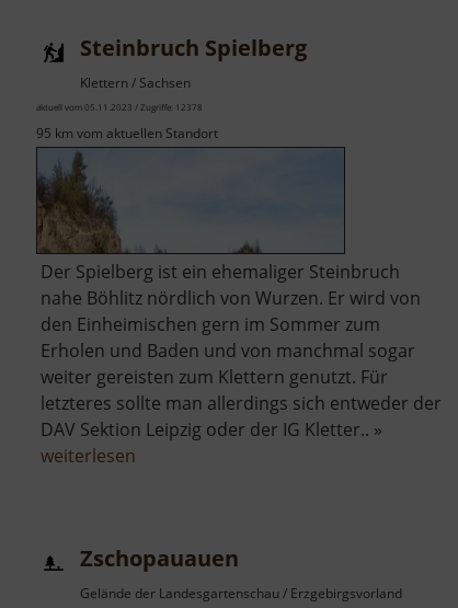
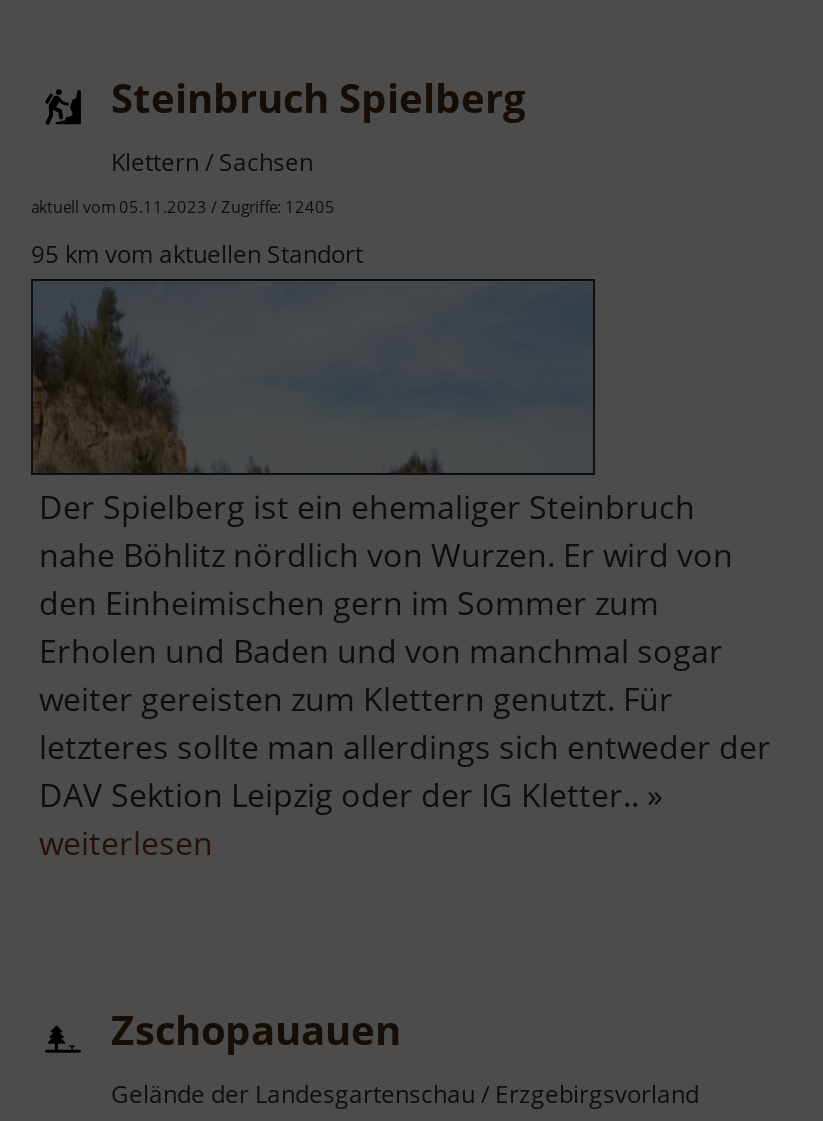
- aktuell vom 05.11.2023 / Zugriffe: 12378
+ aktuell vom 05.11.2023 / Zugriffe: 12405
